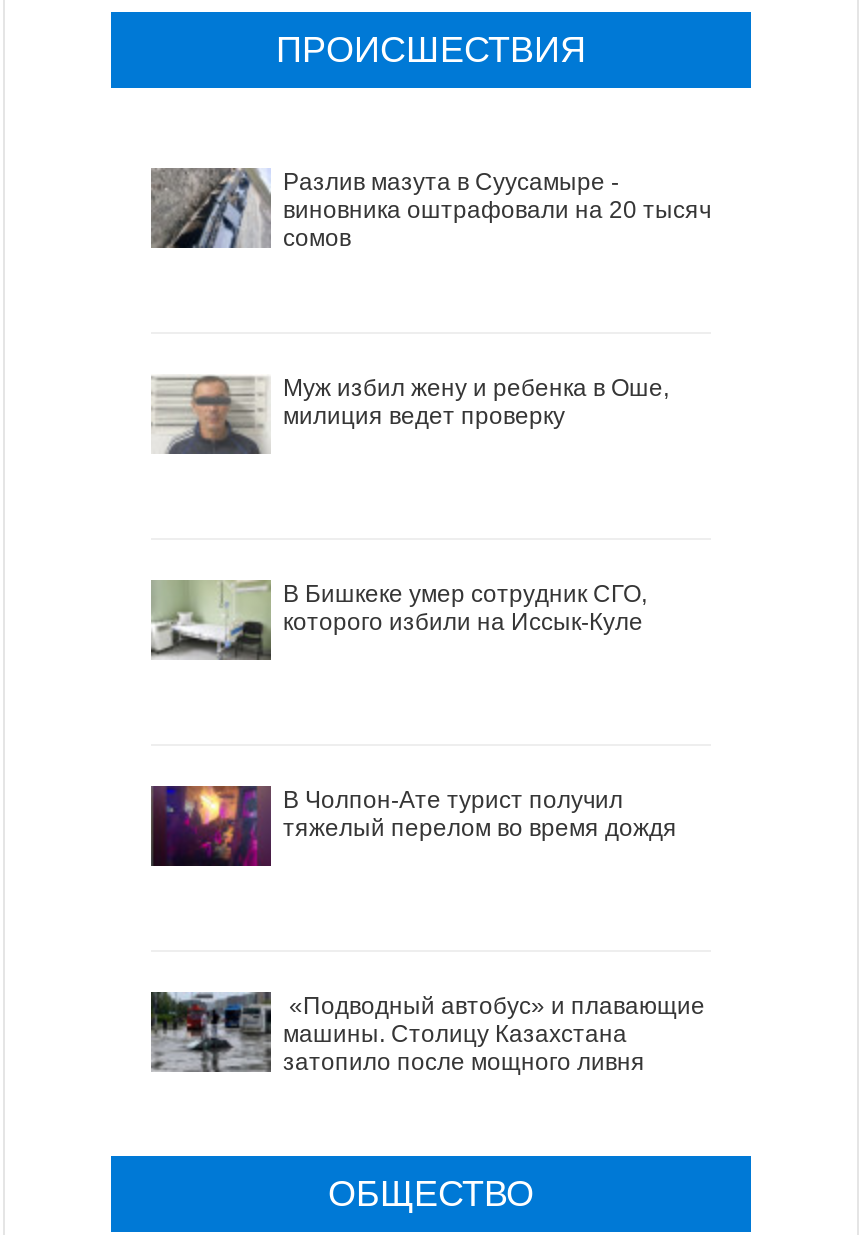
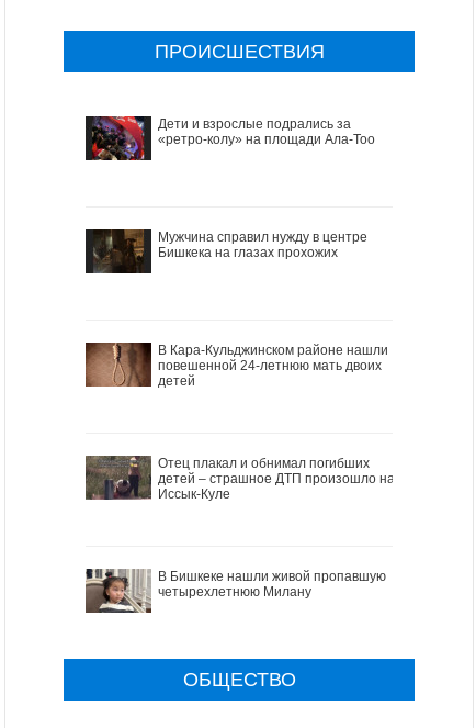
- [image]
- Разлив мазута в Суусамыре -
- виновника оштрафовали на 20 тысяч
- сомов
+ [image]
+ Дети и взрослые подрались за
+ «ретро-колу» на площади Ала-Тоо

- [image]
- Муж избил жену и ребенка в Оше,
- милиция ведет проверку
+ [image]
+ Мужчина справил нужду в центре
+ Бишкека на глазах прохожих

- [image]
- В Бишкеке умер сотрудник СГО,
- которого избили на Иссык-Куле
+ [image]
+ В Кара-Кульджинском районе нашли
+ повешенной 24-летнюю мать двоих
+ детей

- [image]
- В Чолпон-Ате турист получил
- тяжелый перелом во время дождя
+ [image]
+ Отец плакал и обнимал погибших
+ детей – страшное ДТП произошло на
+ Иссык-Куле

- [image]
- «Подводный автобус» и плавающие
- машины. Столицу Казахстана
- затопило после мощного ливня
+ [image]
+ В Бишкеке нашли живой пропавшую
+ четырехлетнюю Милану
